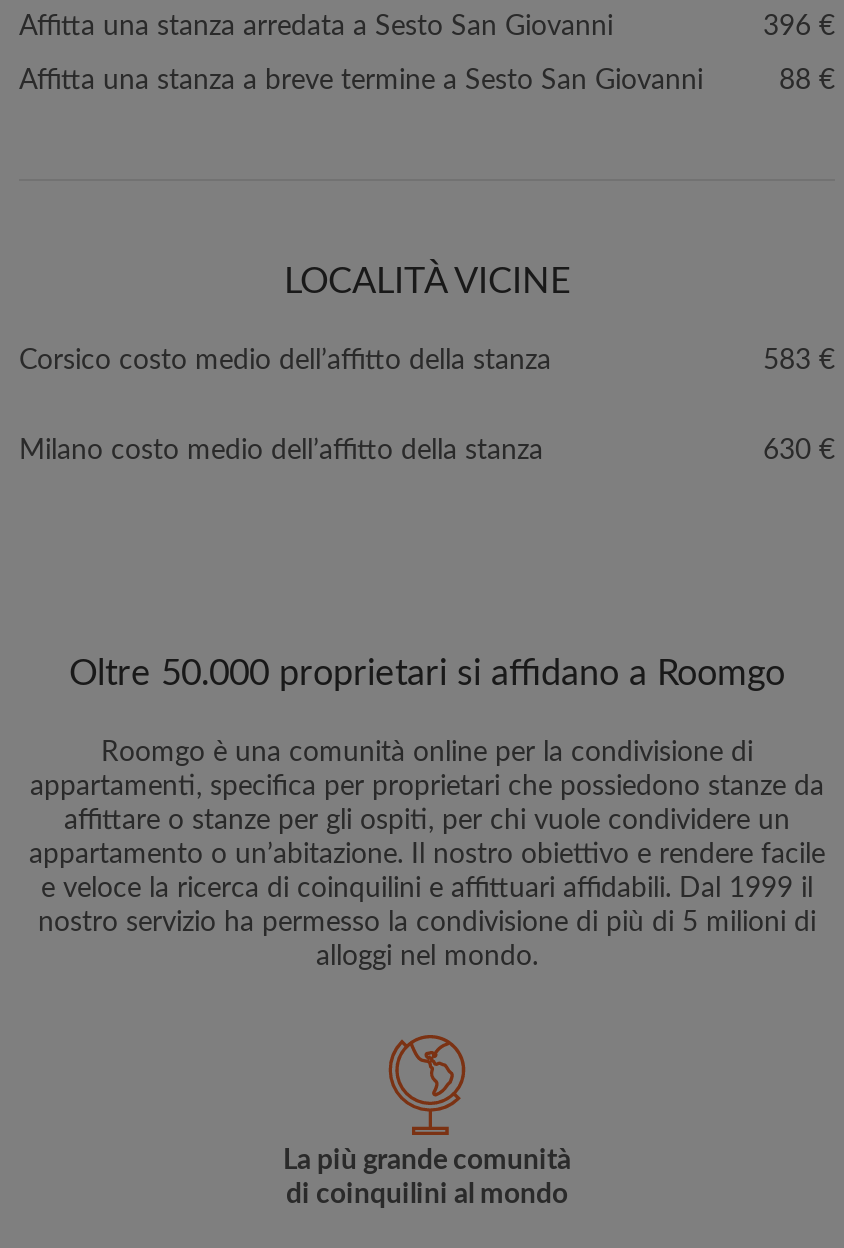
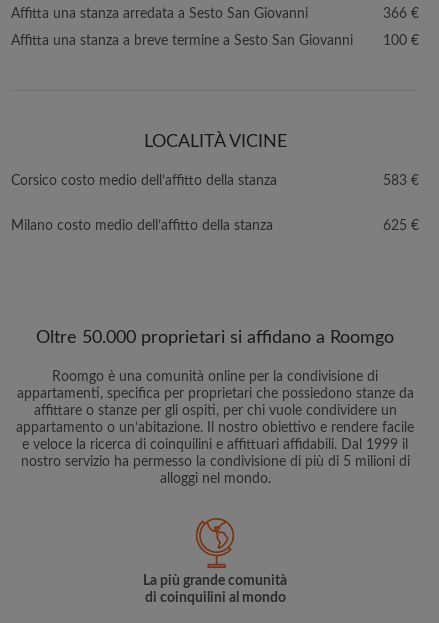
- 396 €
+ 366 €

- 88 €
+ 100 €

- 630 €
+ 625 €
